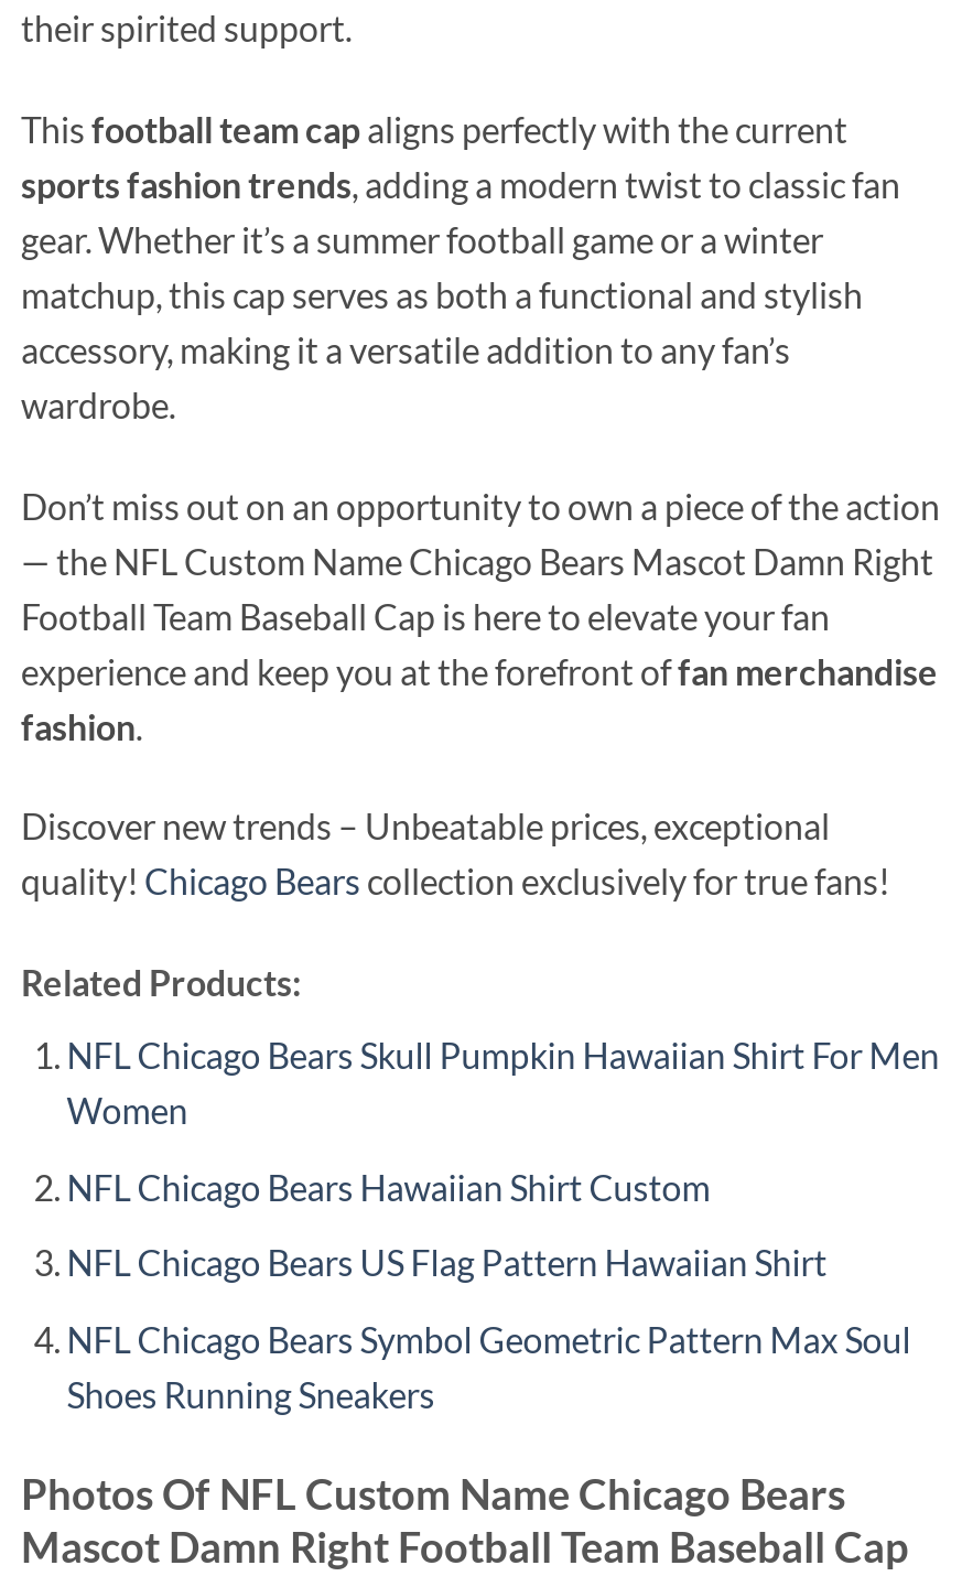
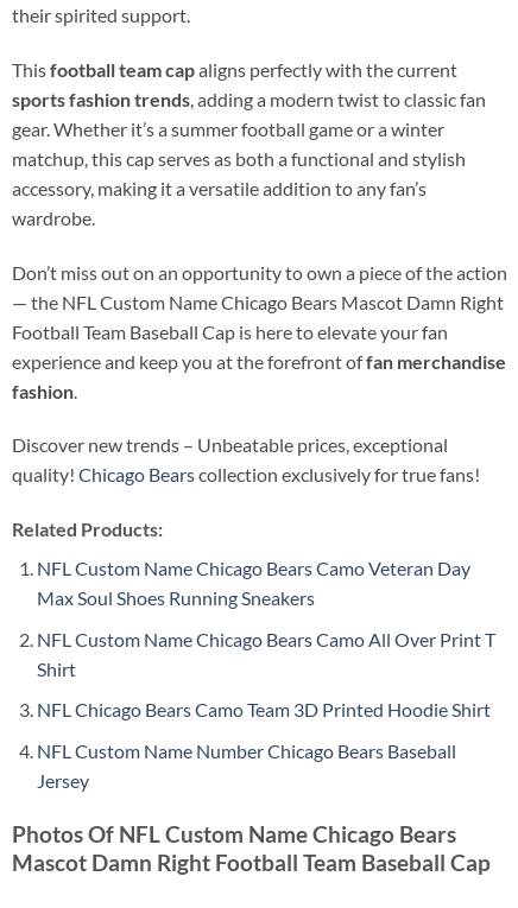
- NFL Chicago Bears Skull Pumpkin Hawaiian Shirt For Men
- Women
+ NFL Custom Name Chicago Bears Camo Veteran Day
+ Max Soul Shoes Running Sneakers

- NFL Chicago Bears Hawaiian Shirt Custom
+ NFL Custom Name Chicago Bears Camo All Over Print T
+ Shirt

- NFL Chicago Bears US Flag Pattern Hawaiian Shirt
+ NFL Chicago Bears Camo Team 3D Printed Hoodie Shirt

- NFL Chicago Bears Symbol Geometric Pattern Max Soul
- Shoes Running Sneakers
+ NFL Custom Name Number Chicago Bears Baseball
+ Jersey
